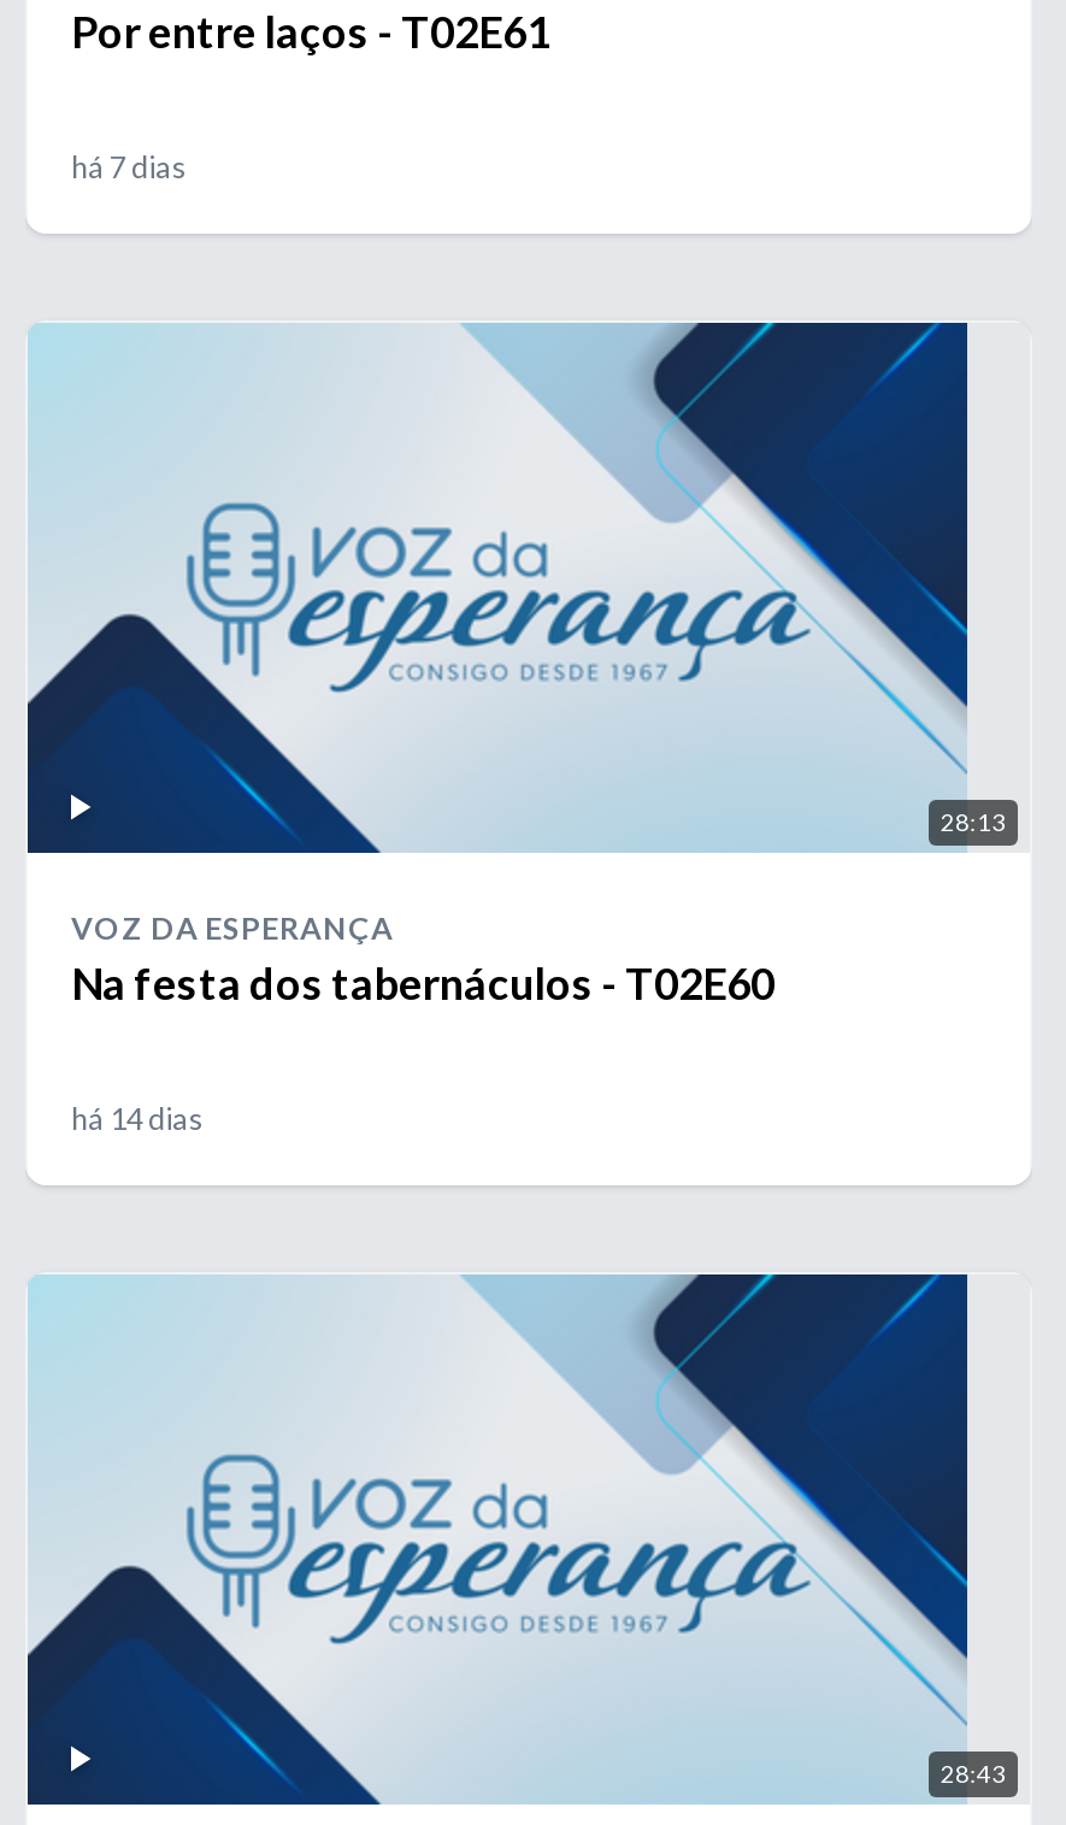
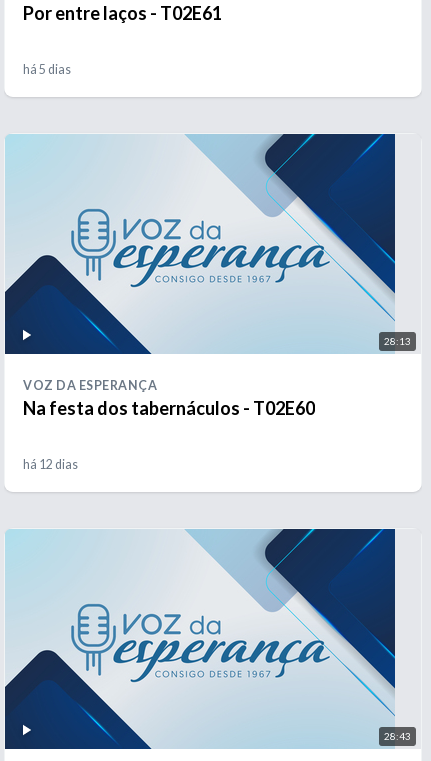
- há 7 dias
+ há 5 dias

- há 14 dias
+ há 12 dias
